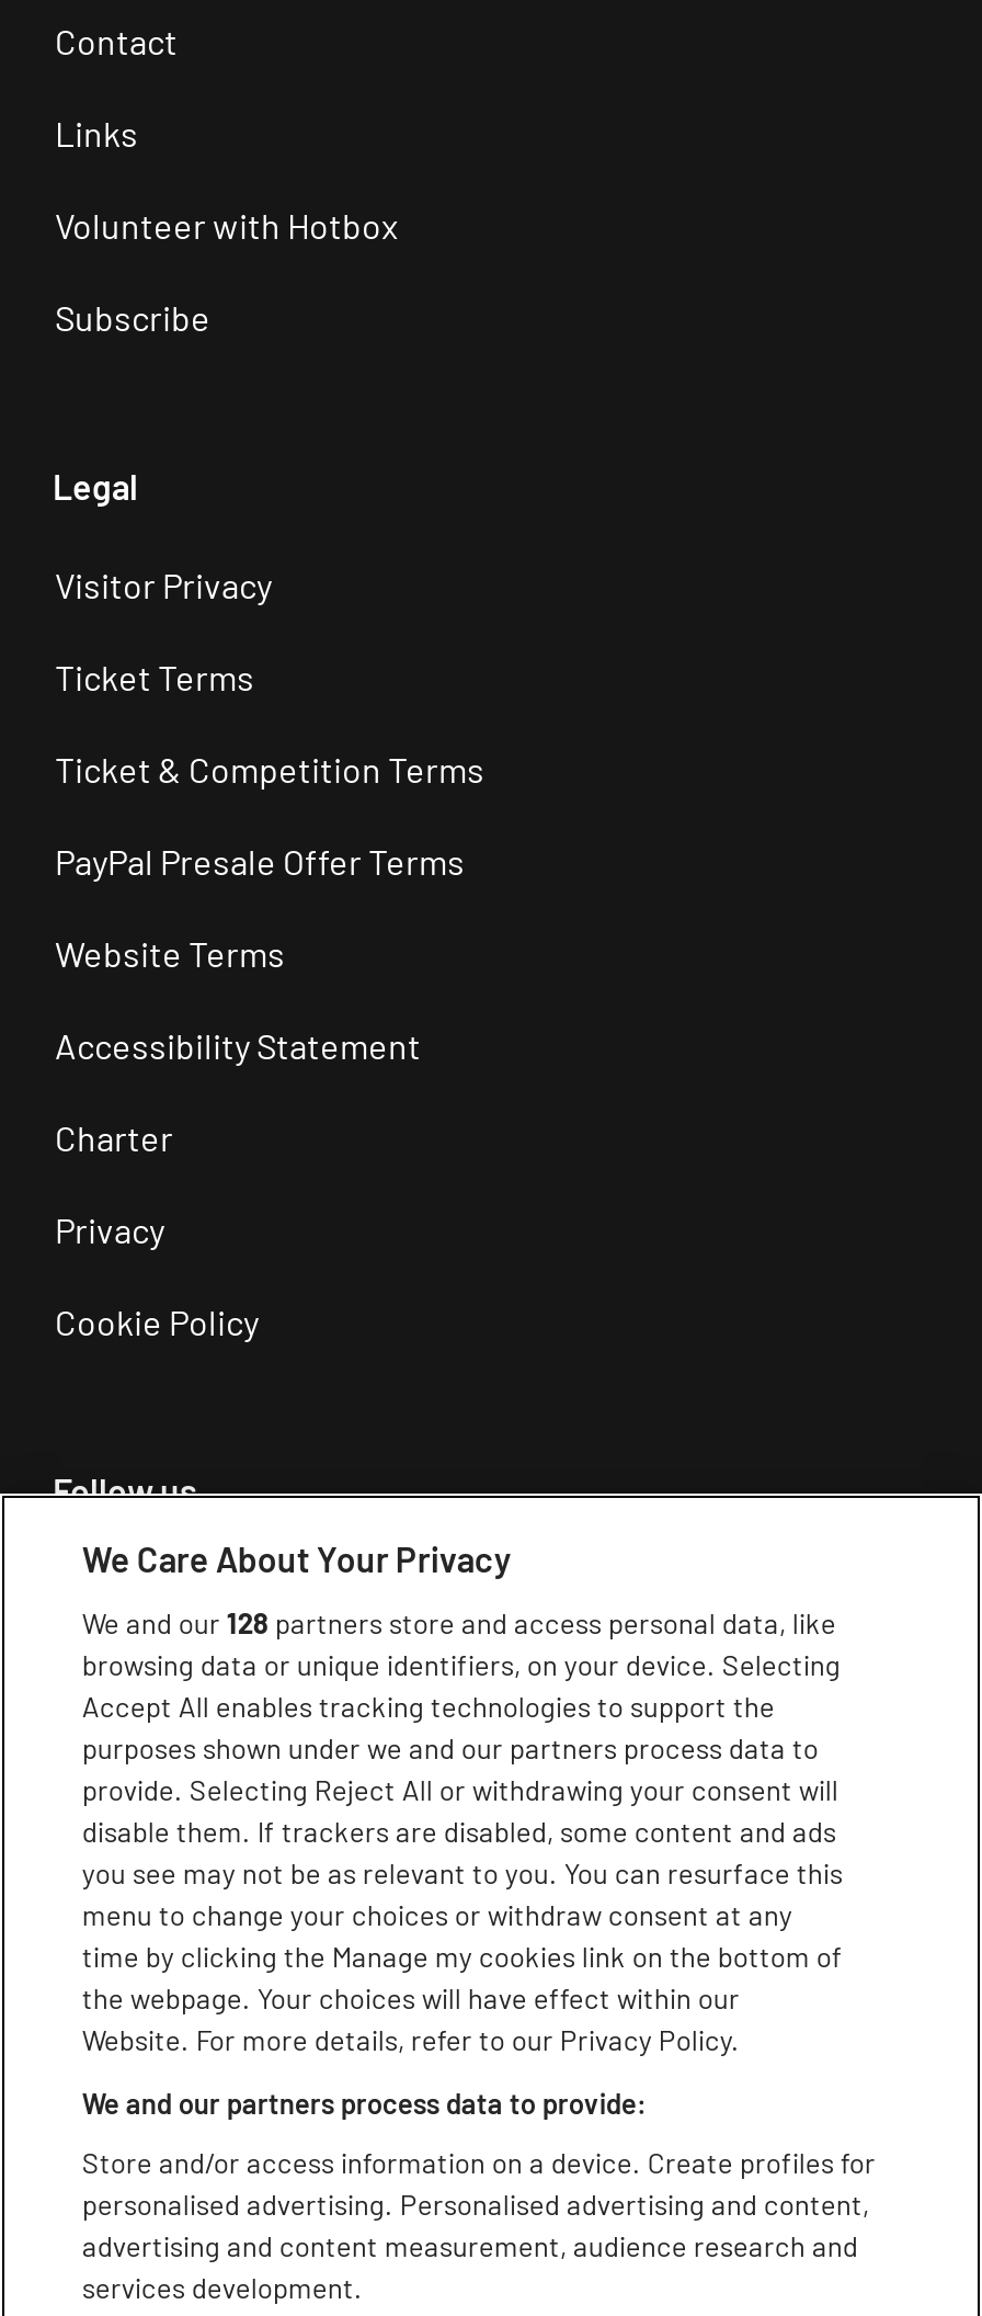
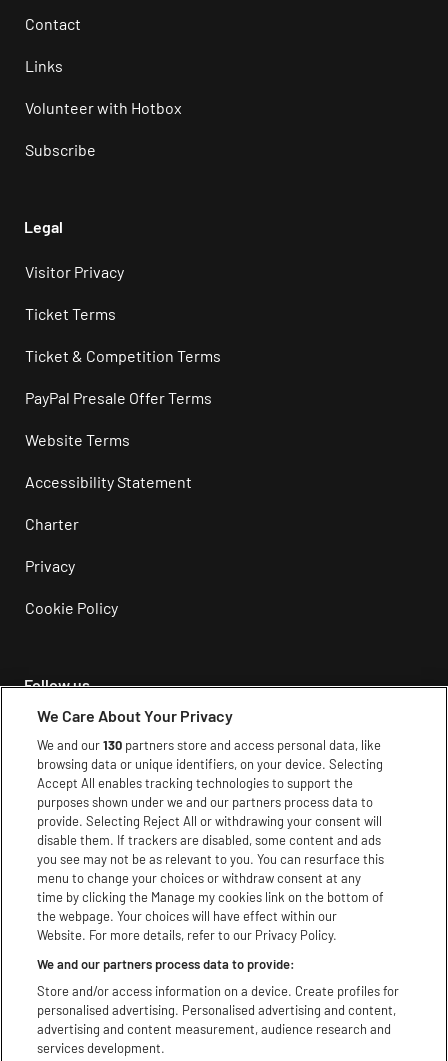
- We and our 128 partners store and access personal data, like
+ We and our 130 partners store and access personal data, like
